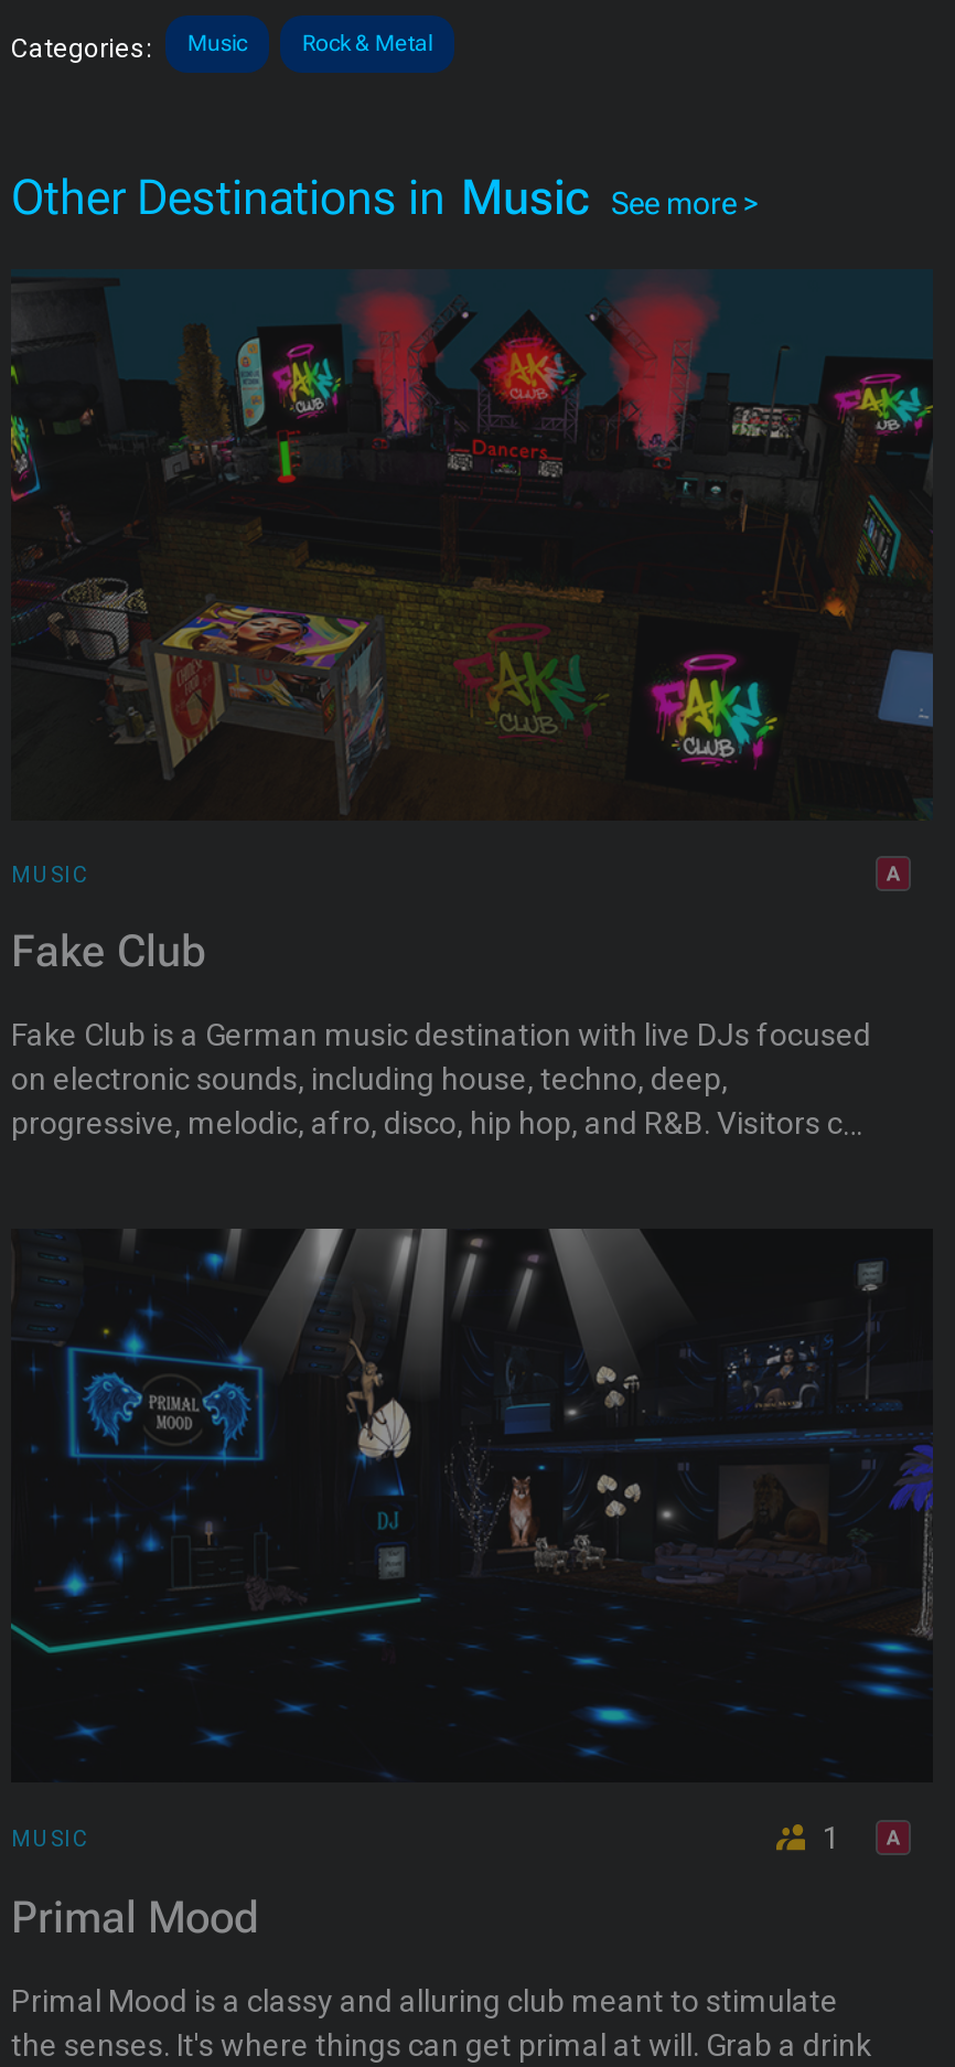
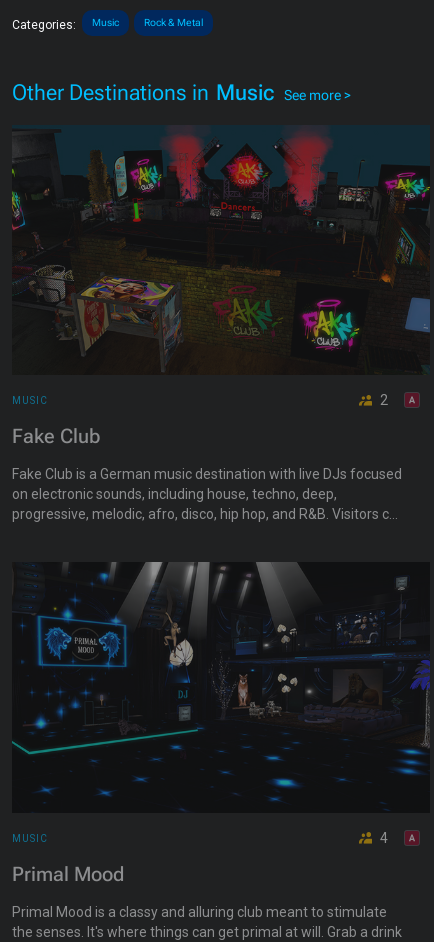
+ 2

- 1
+ 4
